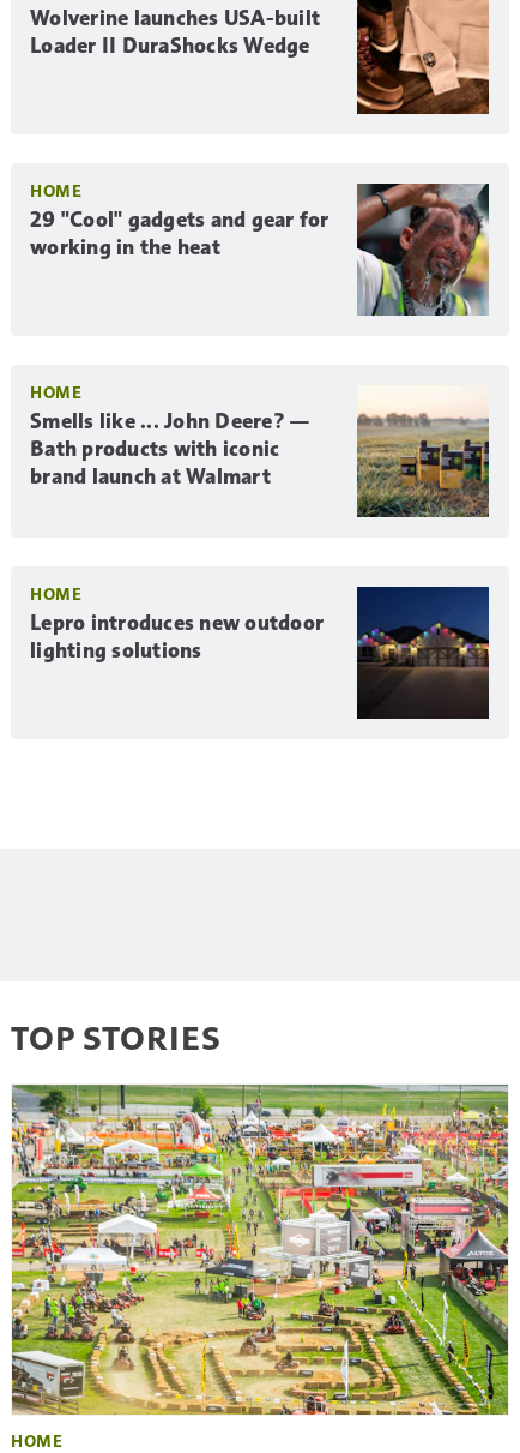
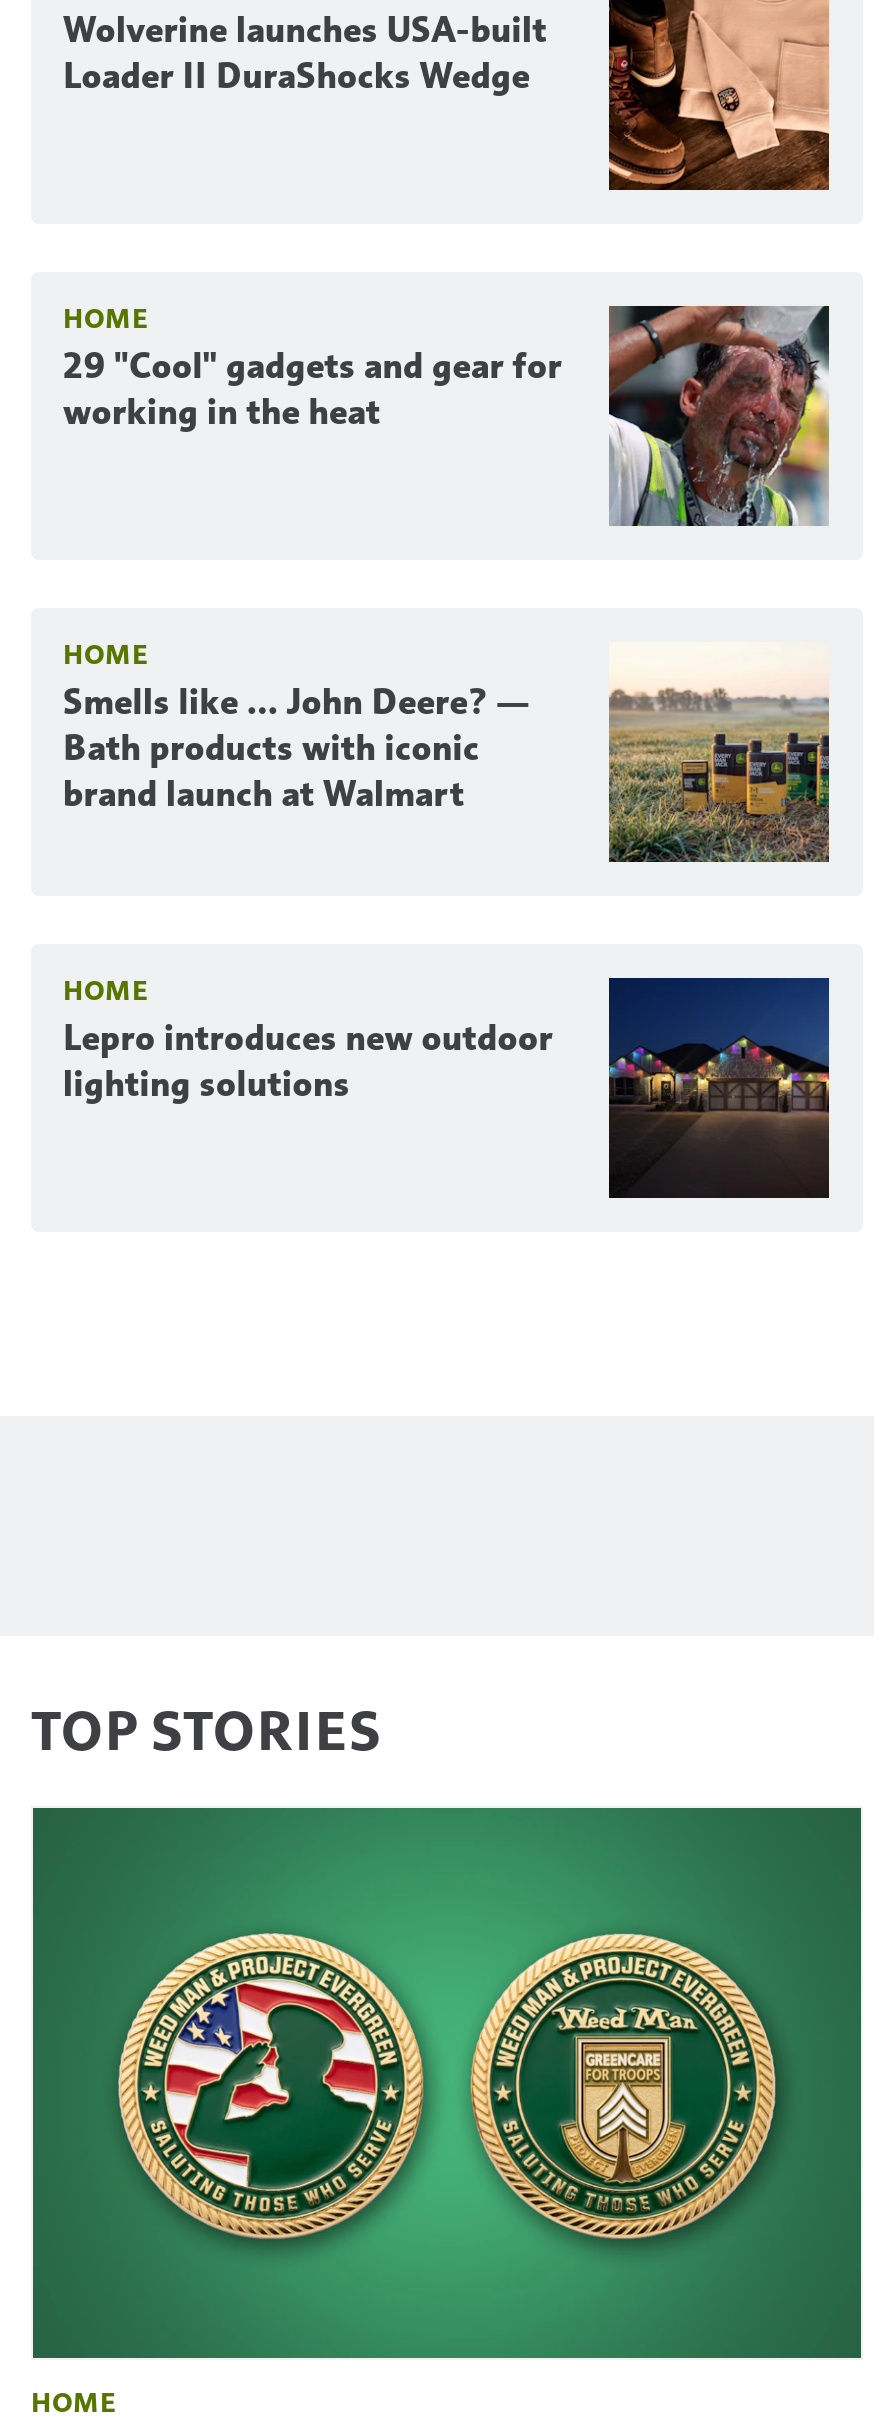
- [image]
+ [image]
